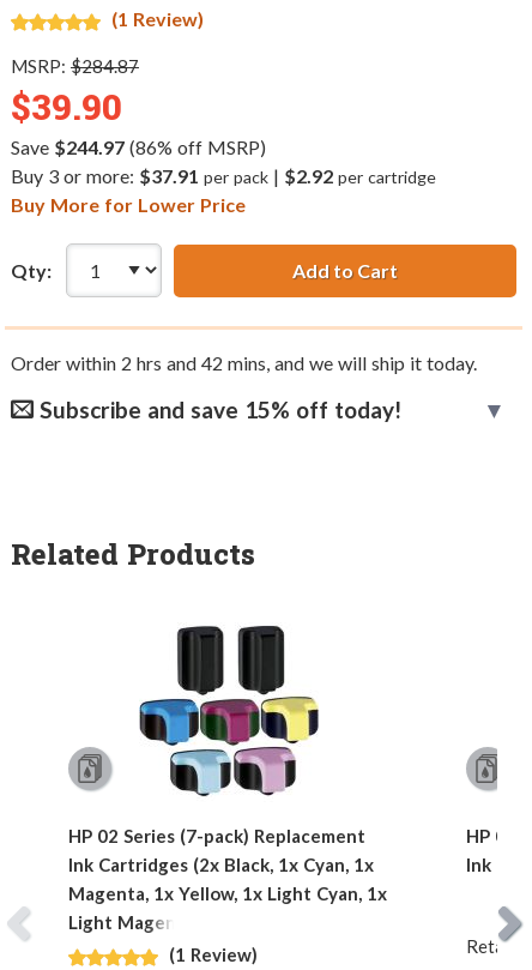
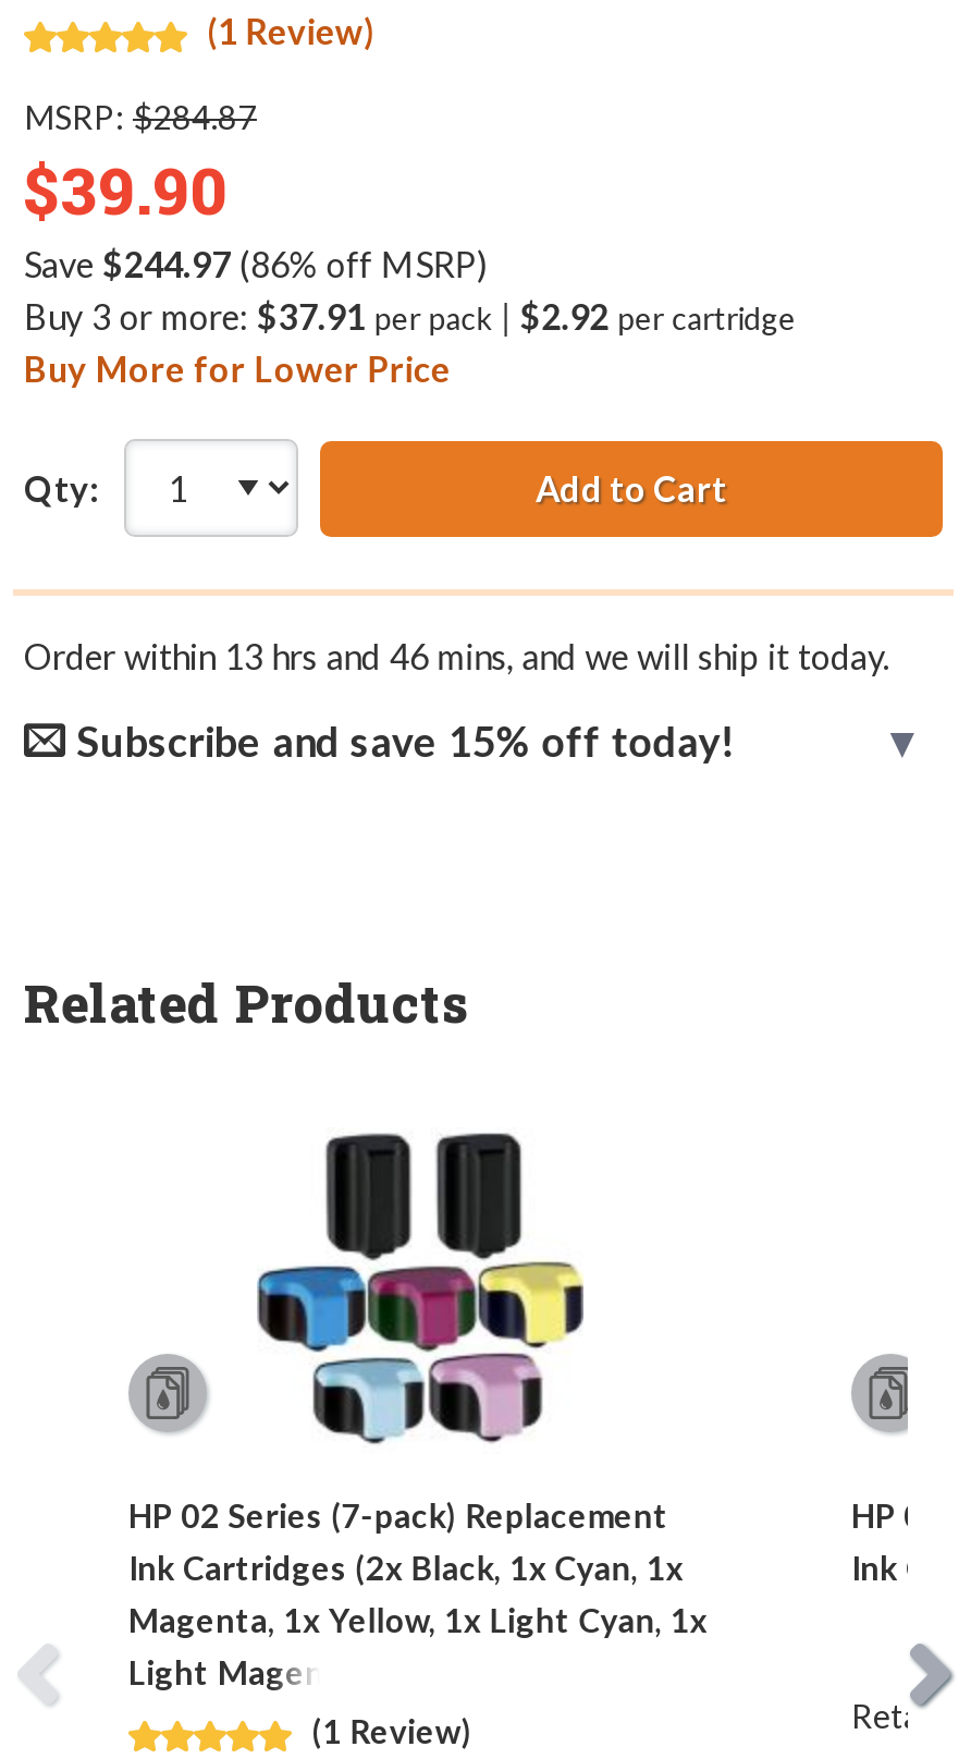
- Order within 2 hrs and 42 mins, and we will ship it today.
+ Order within 13 hrs and 46 mins, and we will ship it today.
